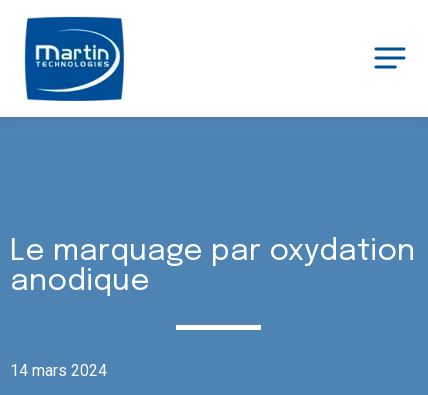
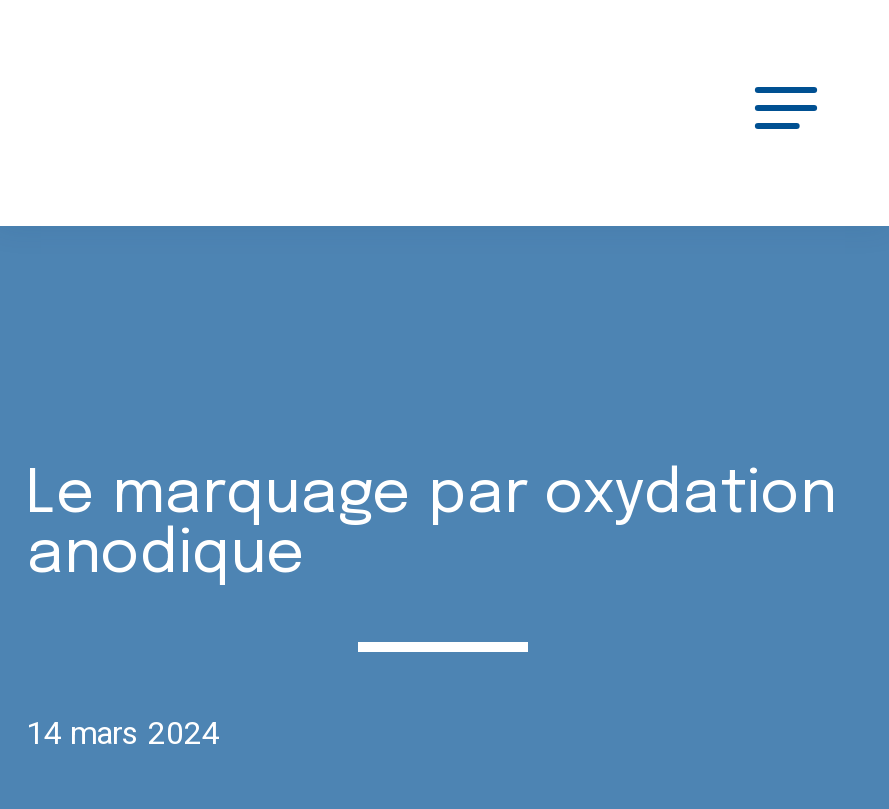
- [image]
